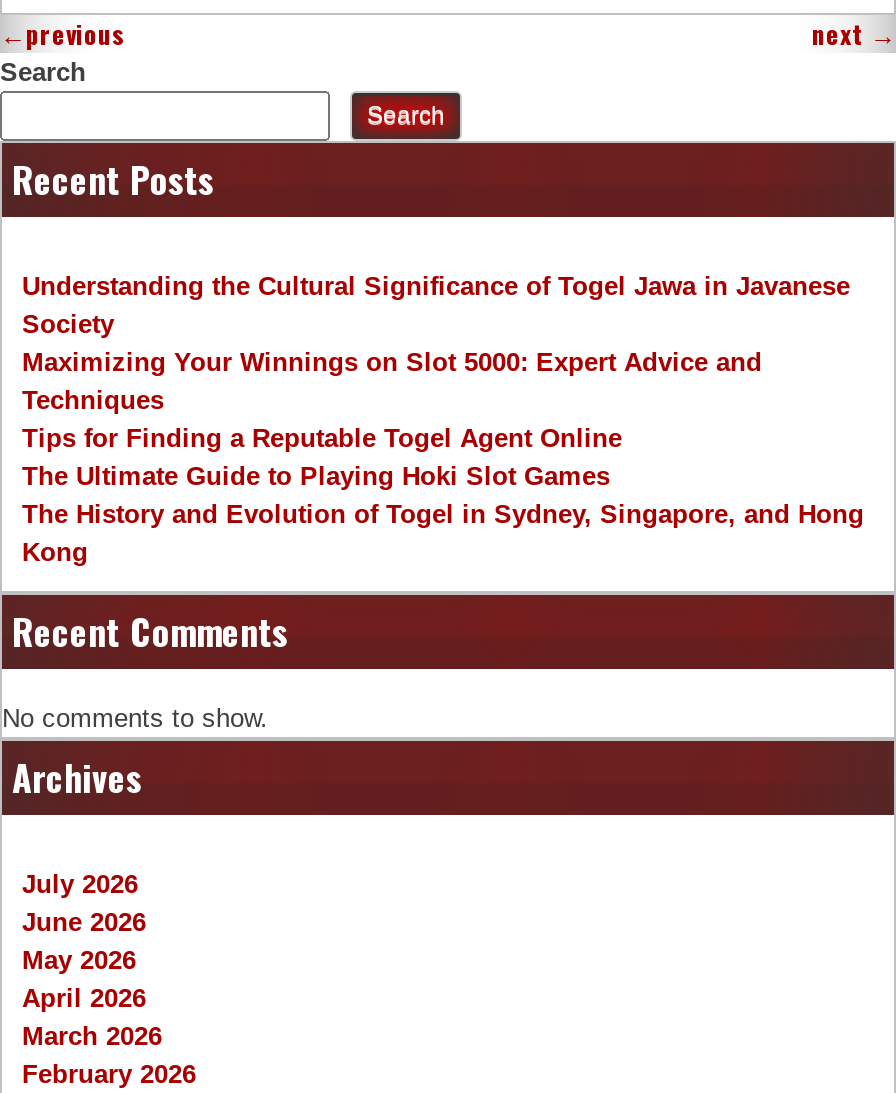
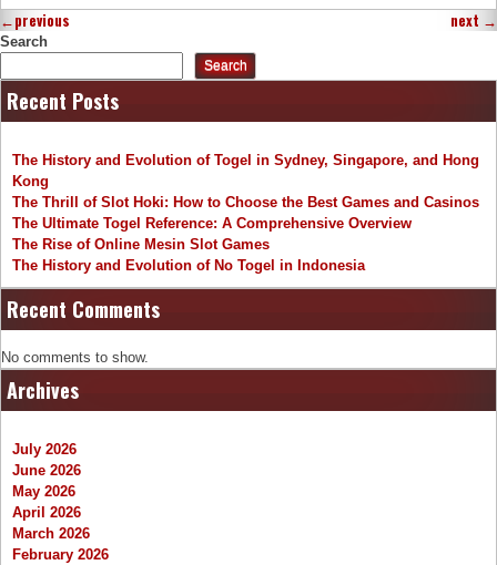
- Understanding the Cultural Significance of Togel Jawa in Javanese
- Society
- Maximizing Your Winnings on Slot 5000: Expert Advice and
- Techniques
- Tips for Finding a Reputable Togel Agent Online
- The Ultimate Guide to Playing Hoki Slot Games

moved up: The History and Evolution of Togel in Sydney, Singapore, and Hong | Kong

+ The Thrill of Slot Hoki: How to Choose the Best Games and Casinos
+ The Ultimate Togel Reference: A Comprehensive Overview
+ The Rise of Online Mesin Slot Games
+ The History and Evolution of No Togel in Indonesia
